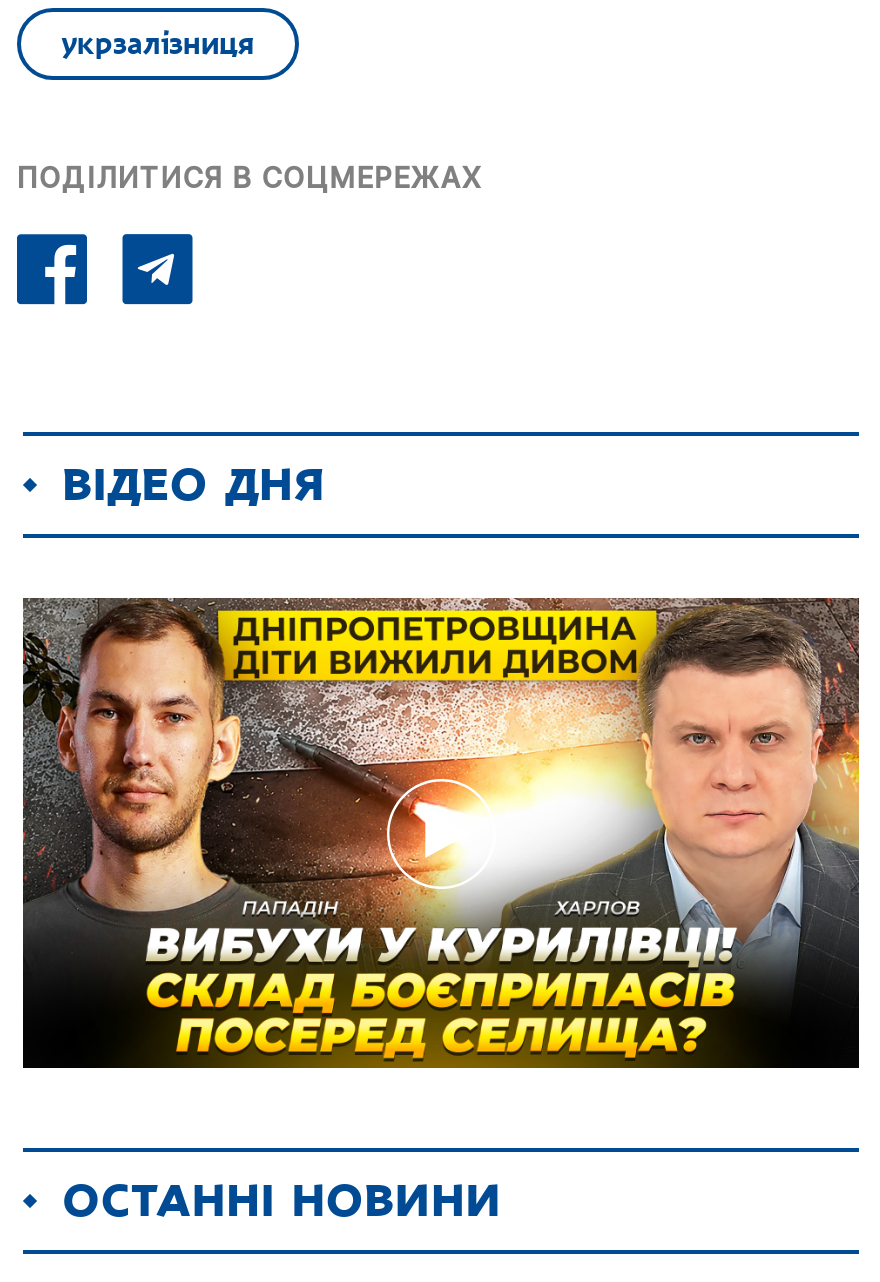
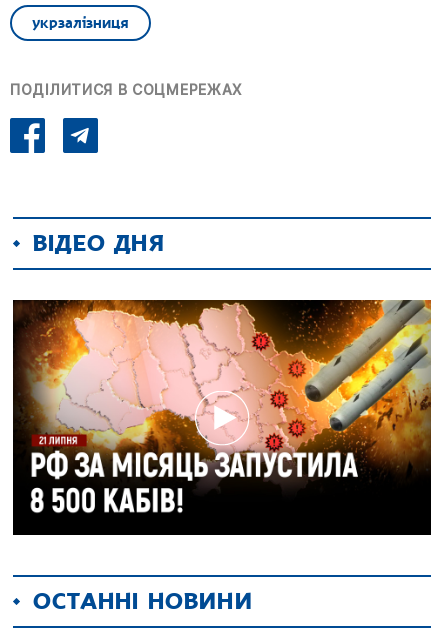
- [image]
+ [image]
